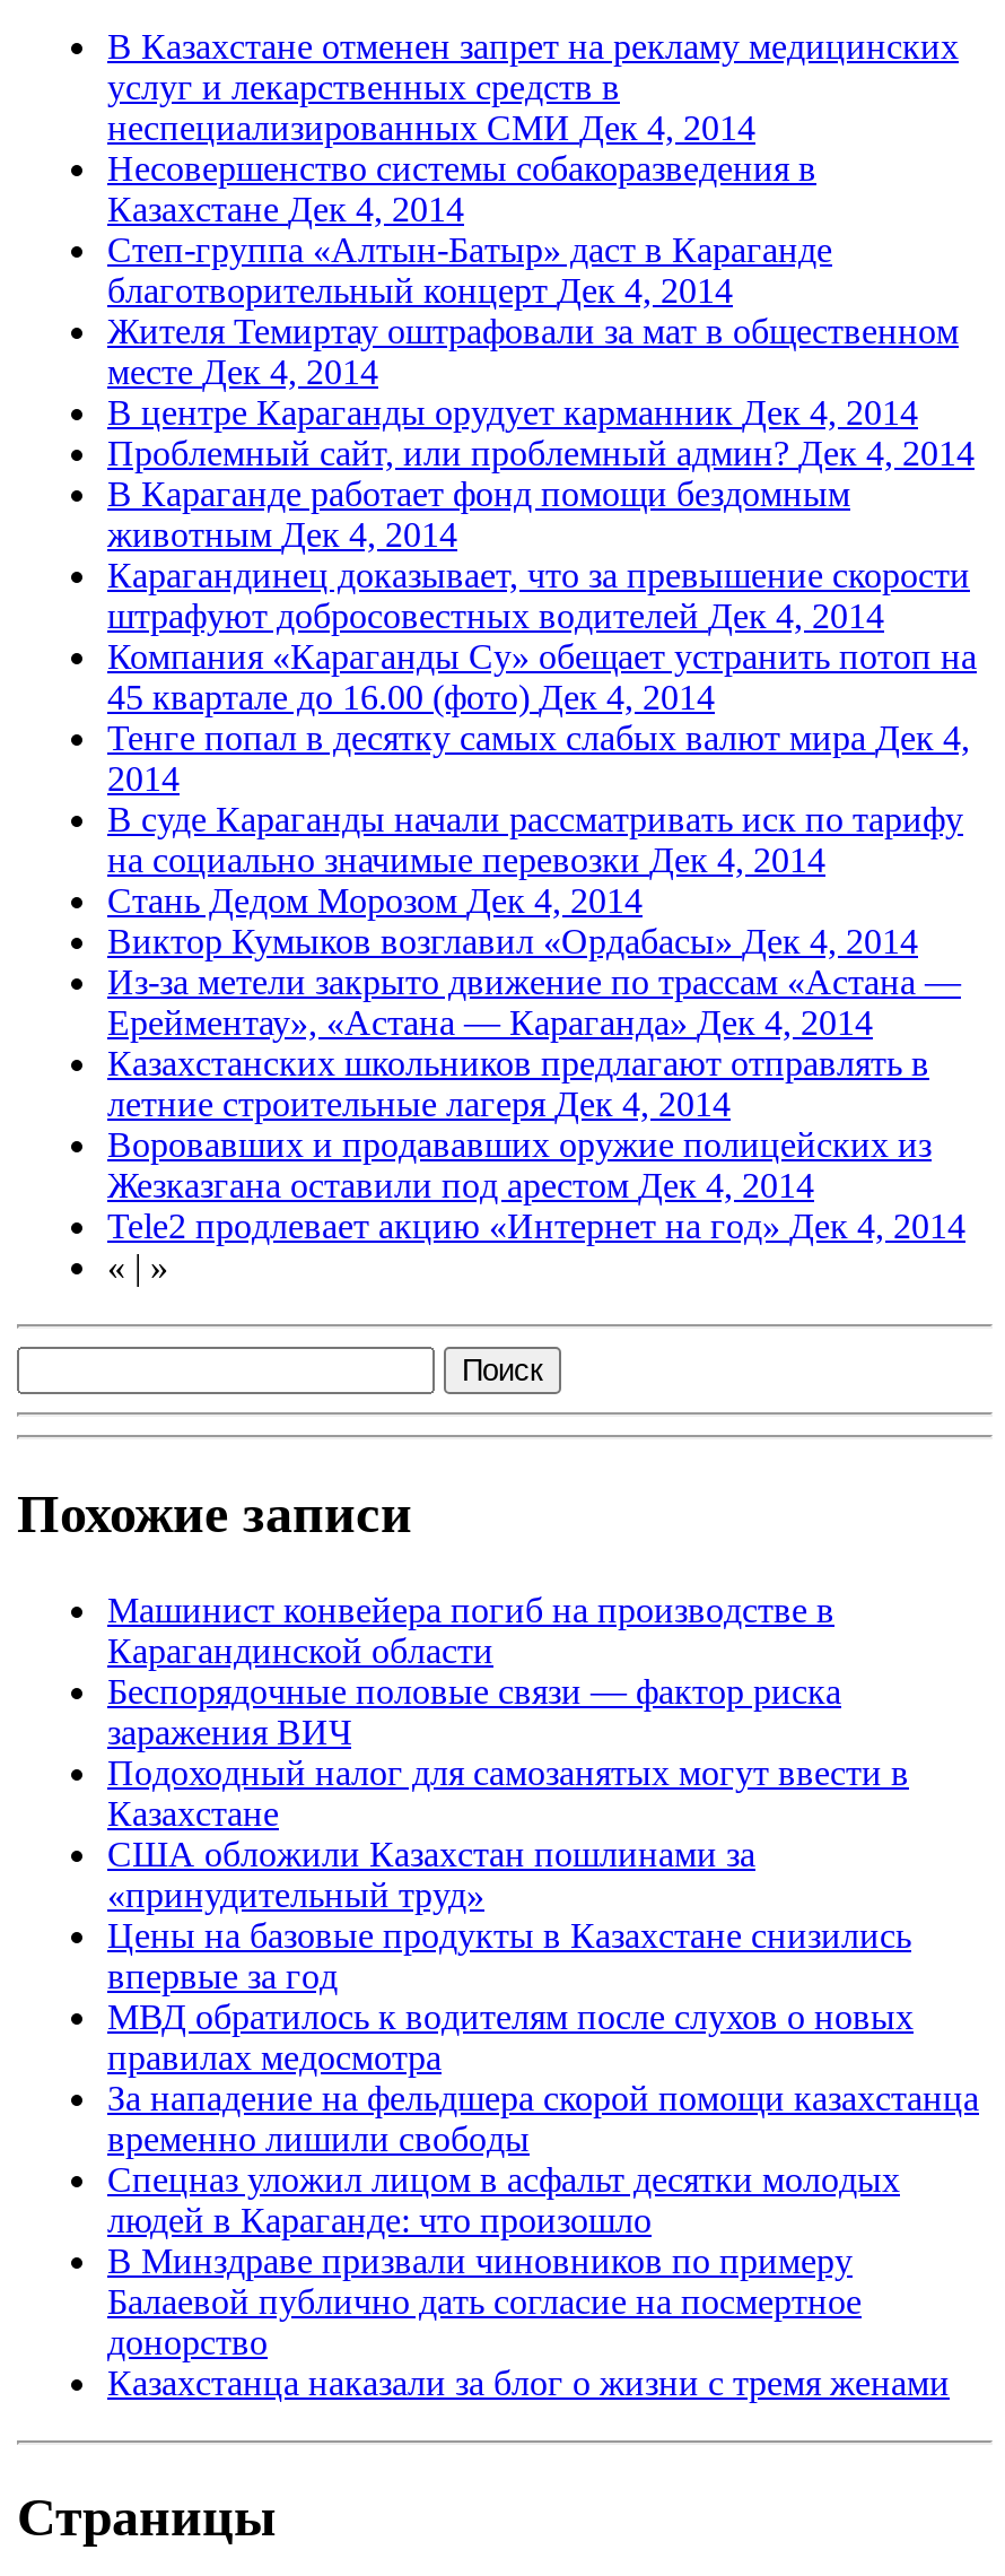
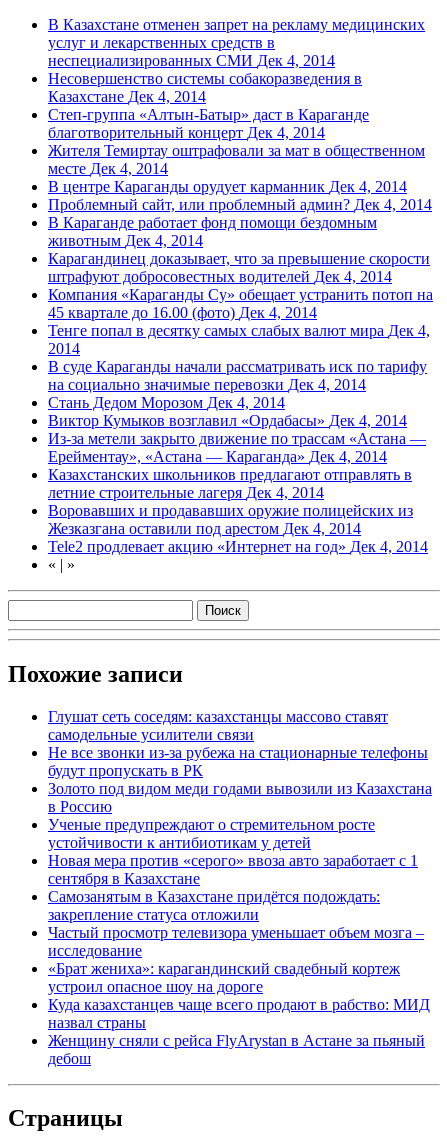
- Машинист конвейера погиб на производстве в
- Карагандинской области
- Беспорядочные половые связи — фактор риска
- заражения ВИЧ
- Подоходный налог для самозанятых могут ввести в
- Казахстане
- США обложили Казахстан пошлинами за
- «принудительный труд»
- Цены на базовые продукты в Казахстане снизились
- впервые за год
- МВД обратилось к водителям после слухов о новых
- правилах медосмотра
- За нападение на фельдшера скорой помощи казахстанца
- временно лишили свободы
- Спецназ уложил лицом в асфальт десятки молодых
- людей в Караганде: что произошло
- В Минздраве призвали чиновников по примеру
- Балаевой публично дать согласие на посмертное
- донорство
- Казахстанца наказали за блог о жизни с тремя женами
+ Глушат сеть соседям: казахстанцы массово ставят
+ самодельные усилители связи
+ Не все звонки из-за рубежа на стационарные телефоны
+ будут пропускать в РК
+ Золото под видом меди годами вывозили из Казахстана
+ в Россию
+ Ученые предупреждают о стремительном росте
+ устойчивости к антибиотикам у детей
+ Новая мера против «серого» ввоза авто заработает с 1
+ сентября в Казахстане
+ Самозанятым в Казахстане придётся подождать:
+ закрепление статуса отложили
+ Частый просмотр телевизора уменьшает объем мозга –
+ исследование
+ «Брат жениха»: карагандинский свадебный кортеж
+ устроил опасное шоу на дороге
+ Куда казахстанцев чаще всего продают в рабство: МИД
+ назвал страны
+ Женщину сняли с рейса FlyArystan в Астане за пьяный
+ дебош
